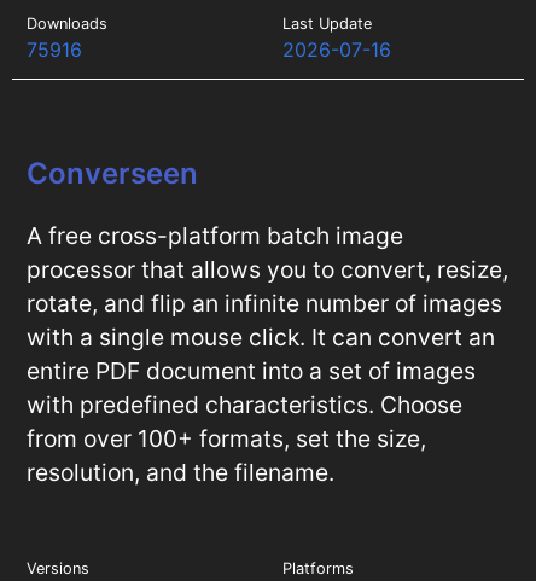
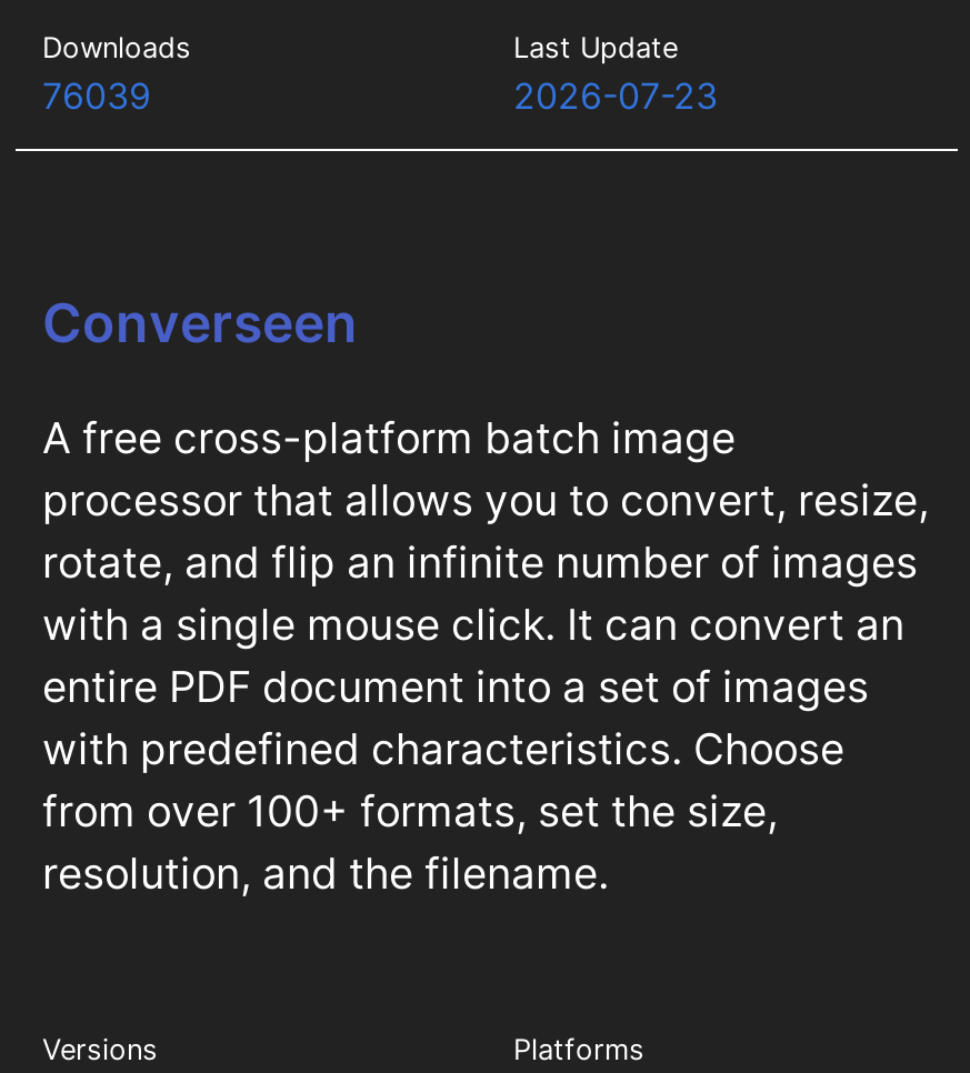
- 75916
+ 76039

- 2026-07-16
+ 2026-07-23
